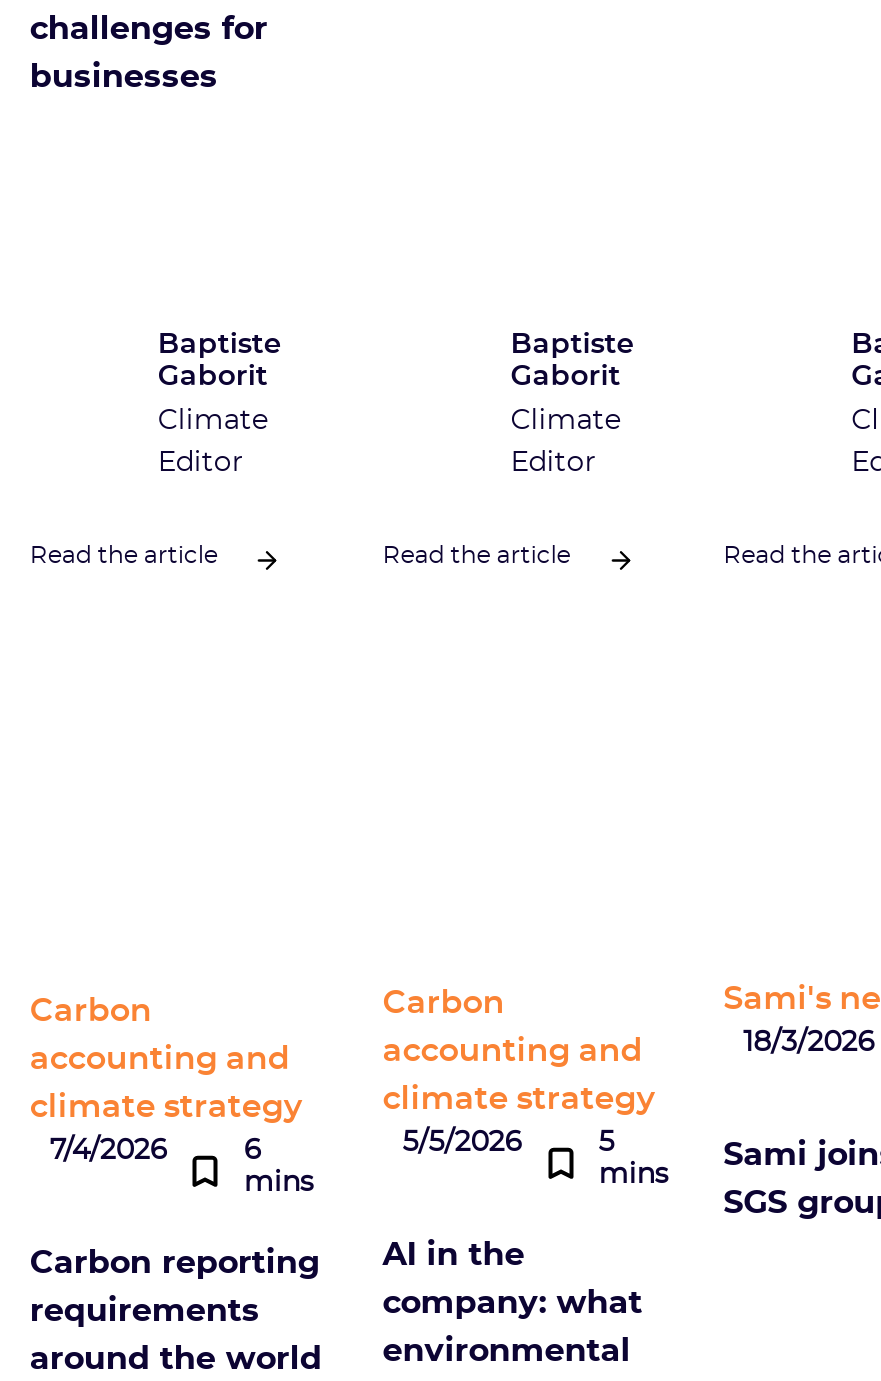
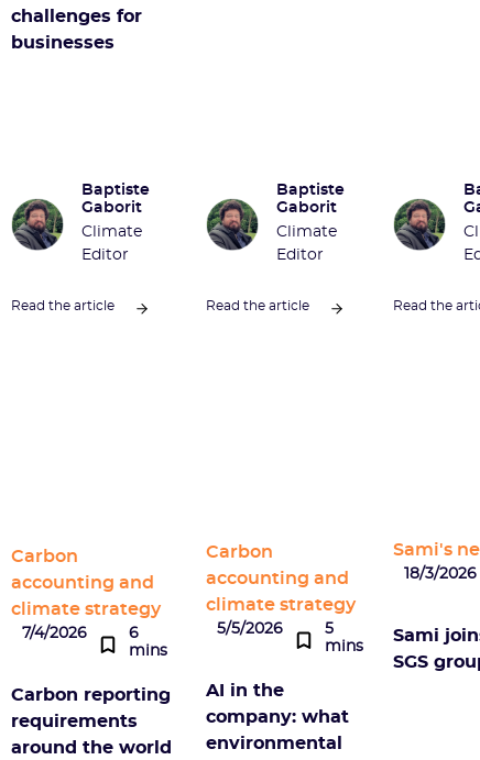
+ [image]

+ [image]

+ [image]
